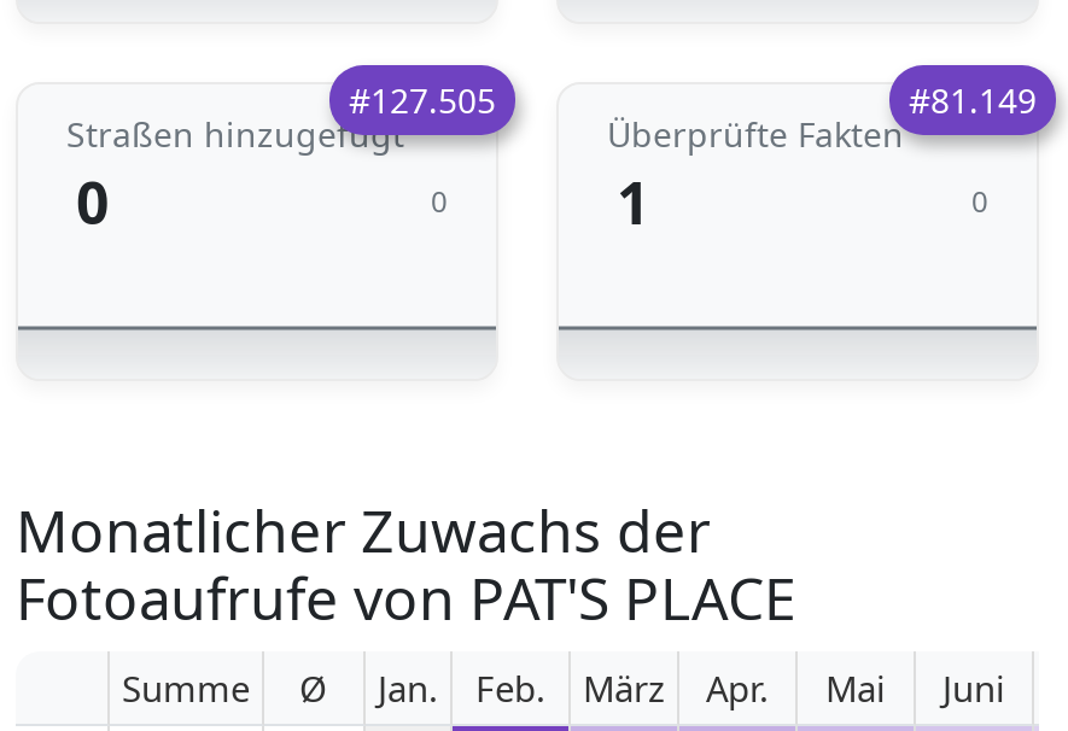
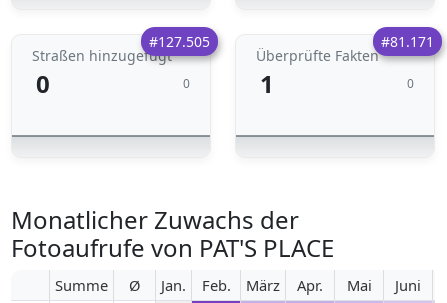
- #81.149
+ #81.171
